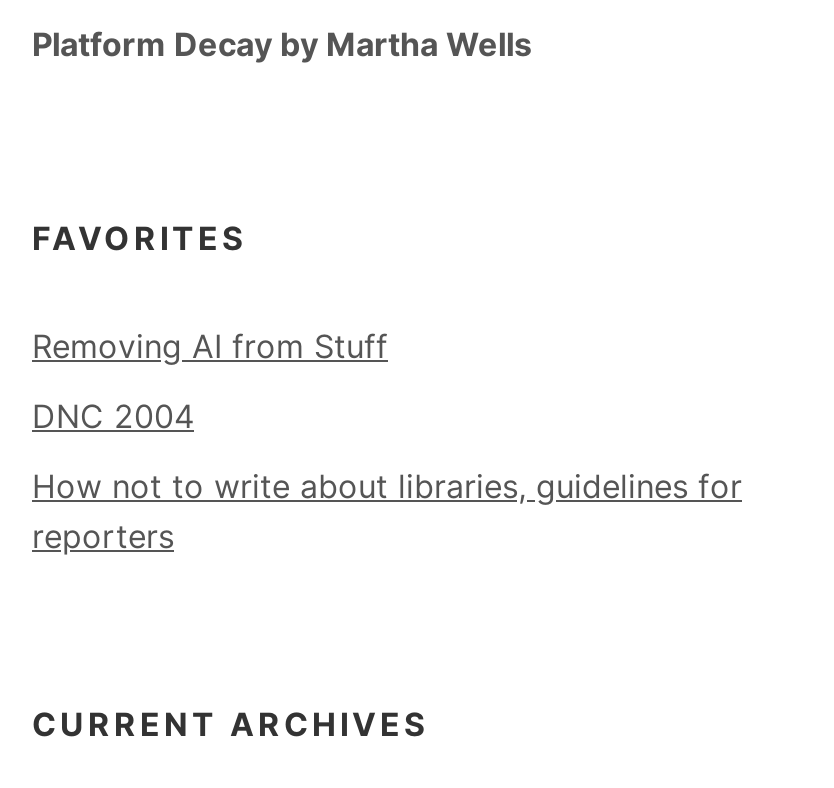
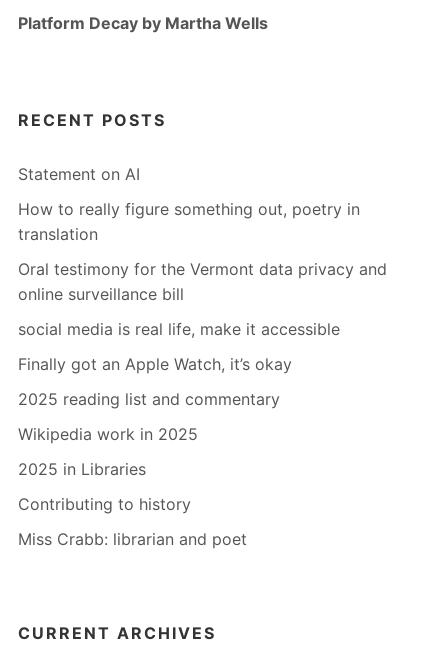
- FAVORITES
- Removing AI from Stuff
- DNC 2004
- How not to write about libraries, guidelines for
- reporters
+ RECENT POSTS
+ Statement on AI
+ How to really figure something out, poetry in
+ translation
+ Oral testimony for the Vermont data privacy and
+ online surveillance bill
+ social media is real life, make it accessible
+ Finally got an Apple Watch, it’s okay
+ 2025 reading list and commentary
+ Wikipedia work in 2025
+ 2025 in Libraries
+ Contributing to history
+ Miss Crabb: librarian and poet
